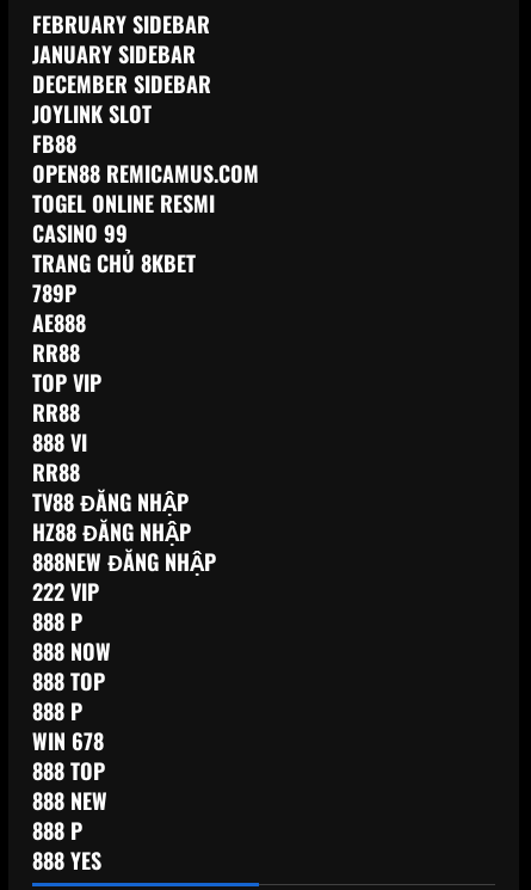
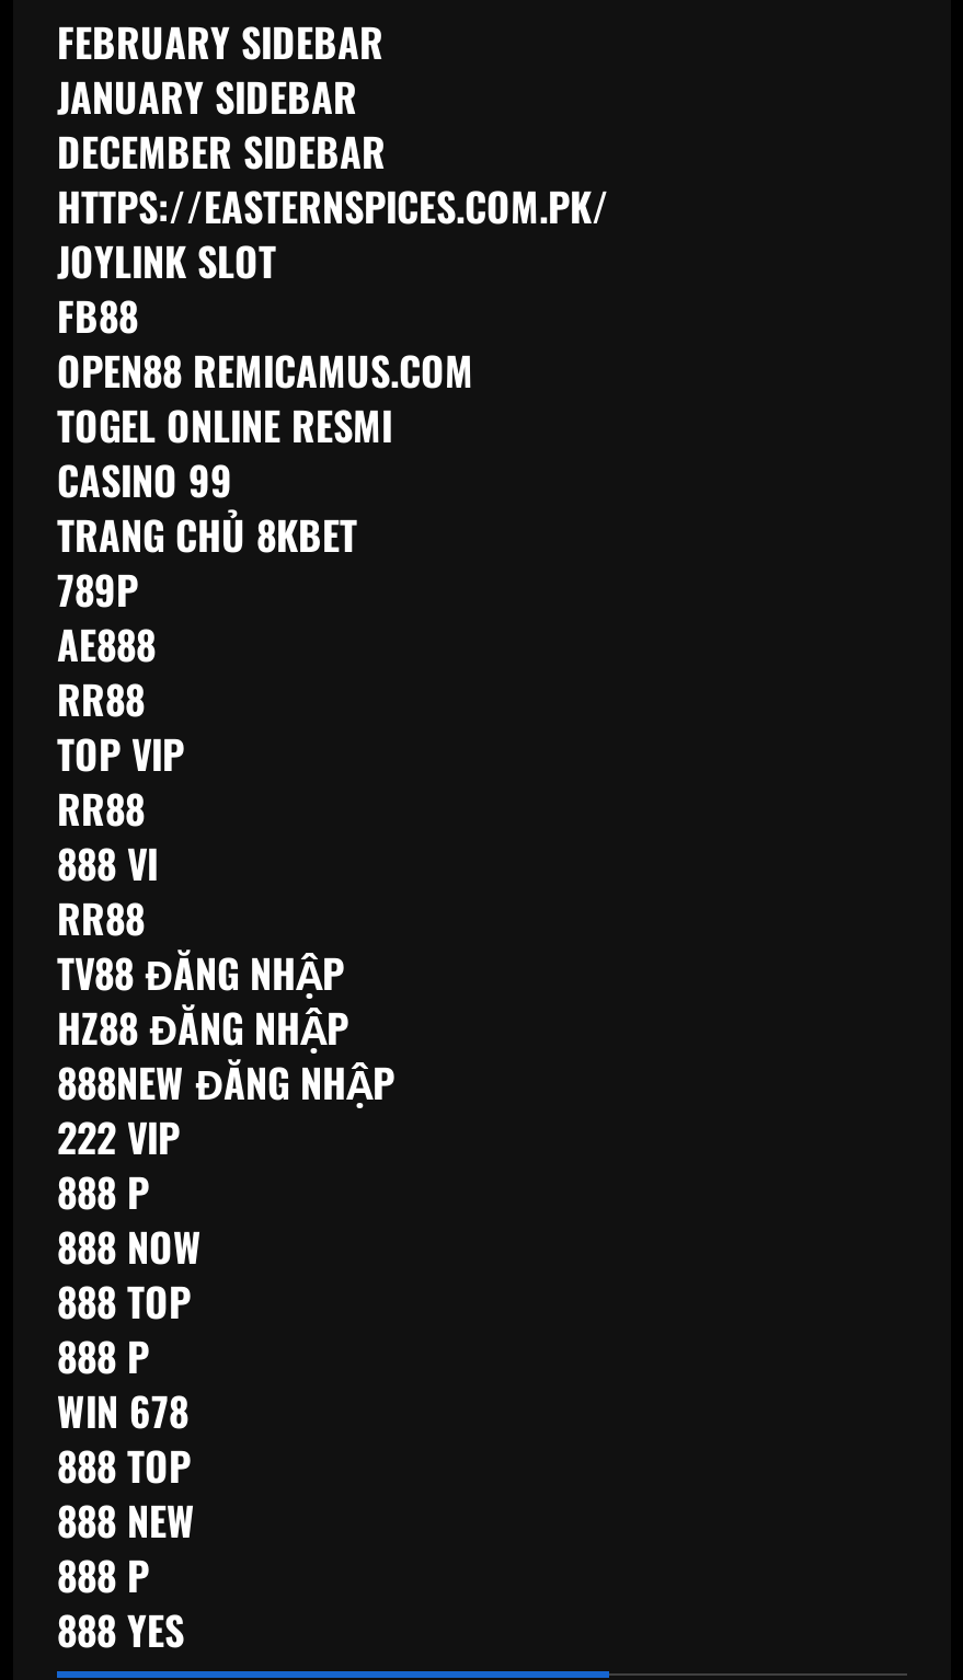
+ HTTPS://EASTERNSPICES.COM.PK/
